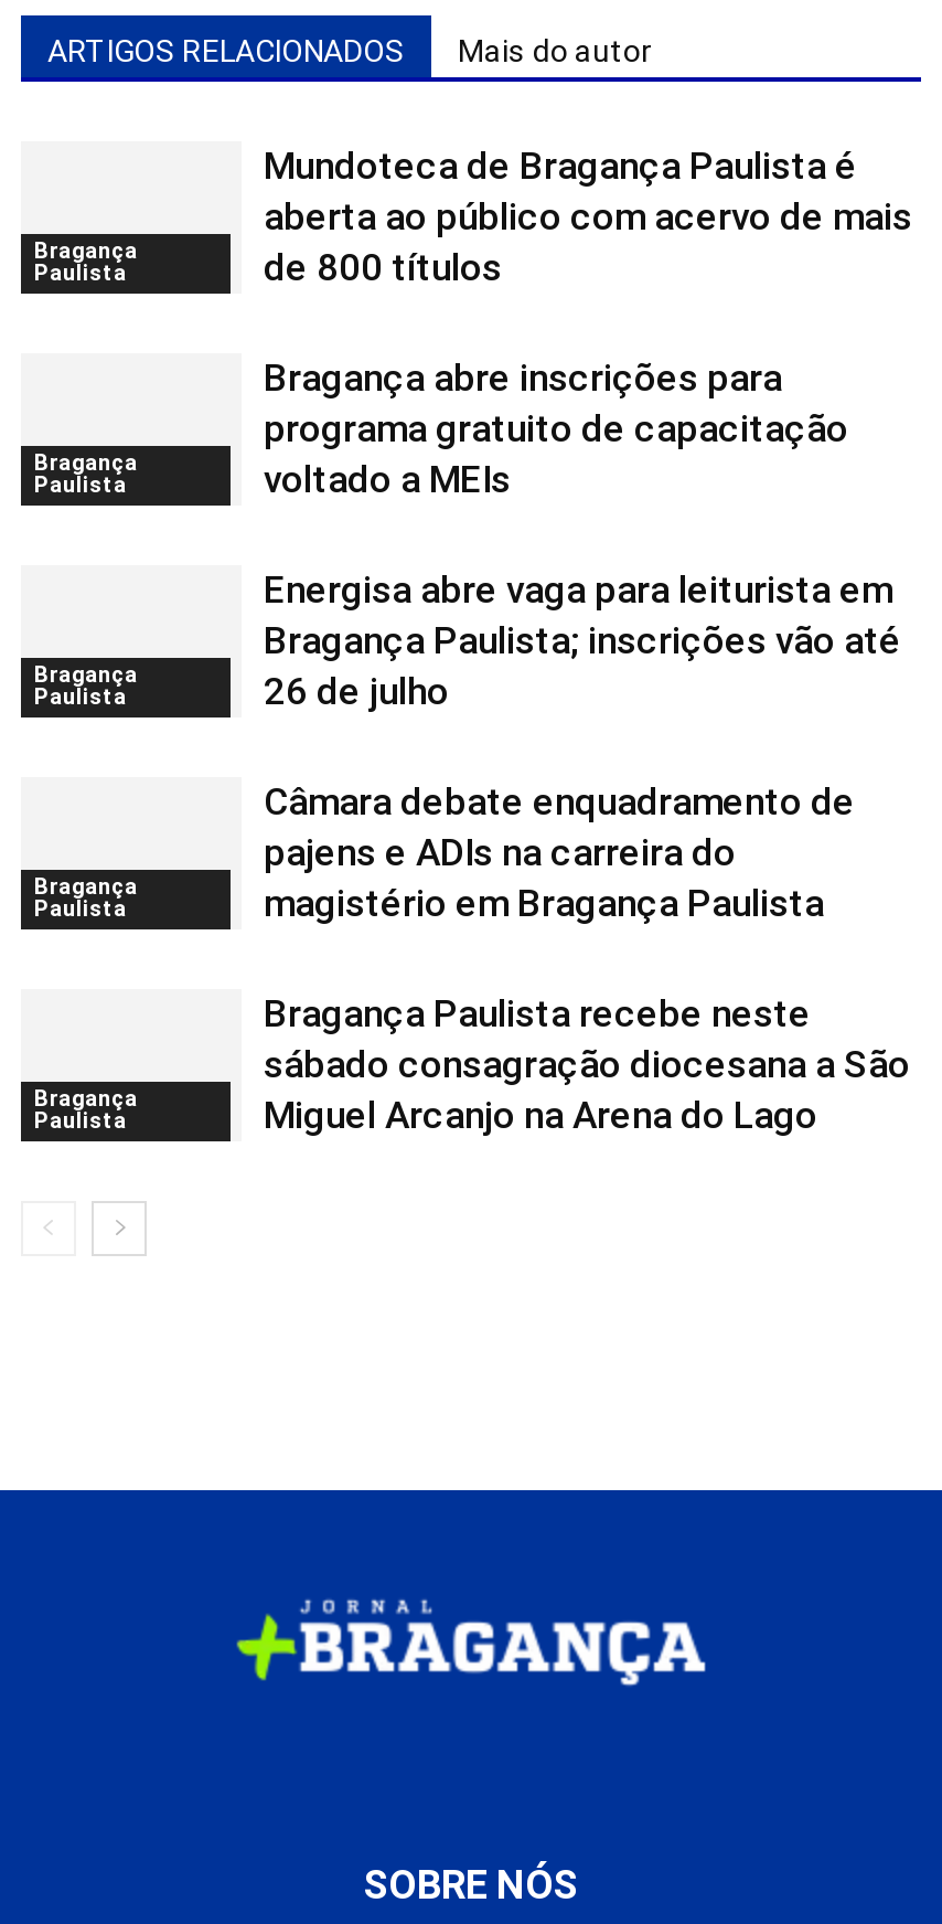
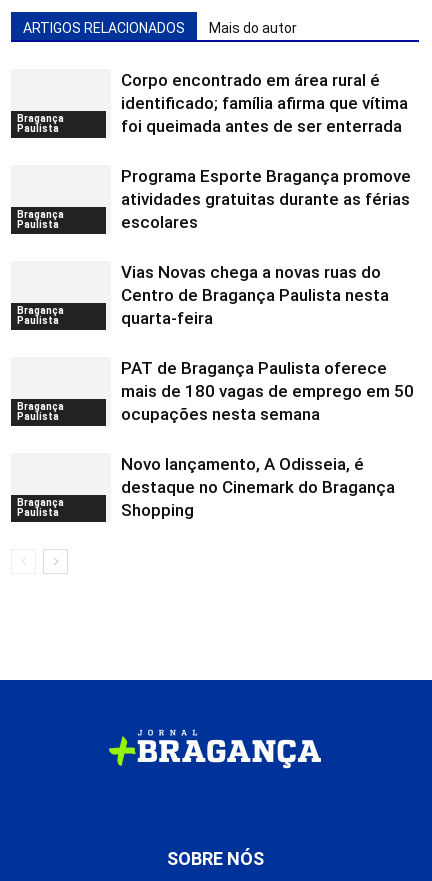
- Mundoteca de Bragança Paulista é
- aberta ao público com acervo de mais
- de 800 títulos
+ Corpo encontrado em área rural é
+ identificado; família afirma que vítima
+ foi queimada antes de ser enterrada

- Bragança abre inscrições para
- programa gratuito de capacitação
- voltado a MEIs
+ Programa Esporte Bragança promove
+ atividades gratuitas durante as férias
+ escolares

- Energisa abre vaga para leiturista em
- Bragança Paulista; inscrições vão até
- 26 de julho
+ Vias Novas chega a novas ruas do
+ Centro de Bragança Paulista nesta
+ quarta-feira

- Câmara debate enquadramento de
- pajens e ADIs na carreira do
- magistério em Bragança Paulista
+ PAT de Bragança Paulista oferece
+ mais de 180 vagas de emprego em 50
+ ocupações nesta semana

- Bragança Paulista recebe neste
- sábado consagração diocesana a São
- Miguel Arcanjo na Arena do Lago
+ Novo lançamento, A Odisseia, é
+ destaque no Cinemark do Bragança
+ Shopping
